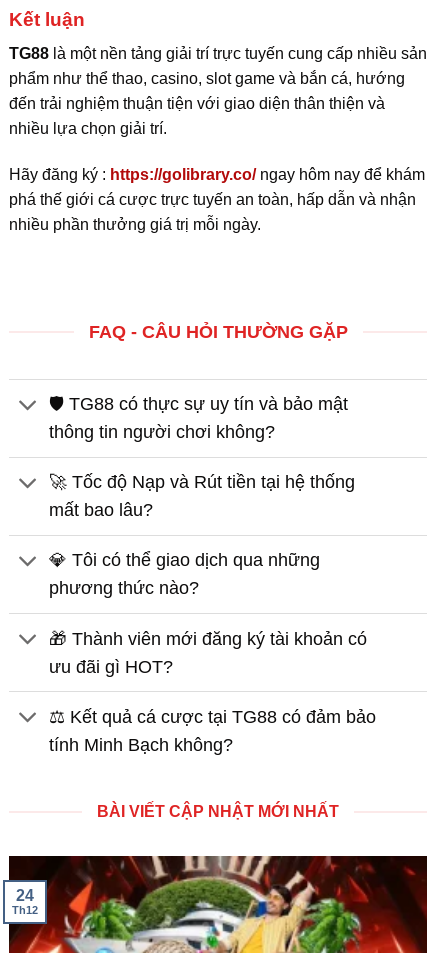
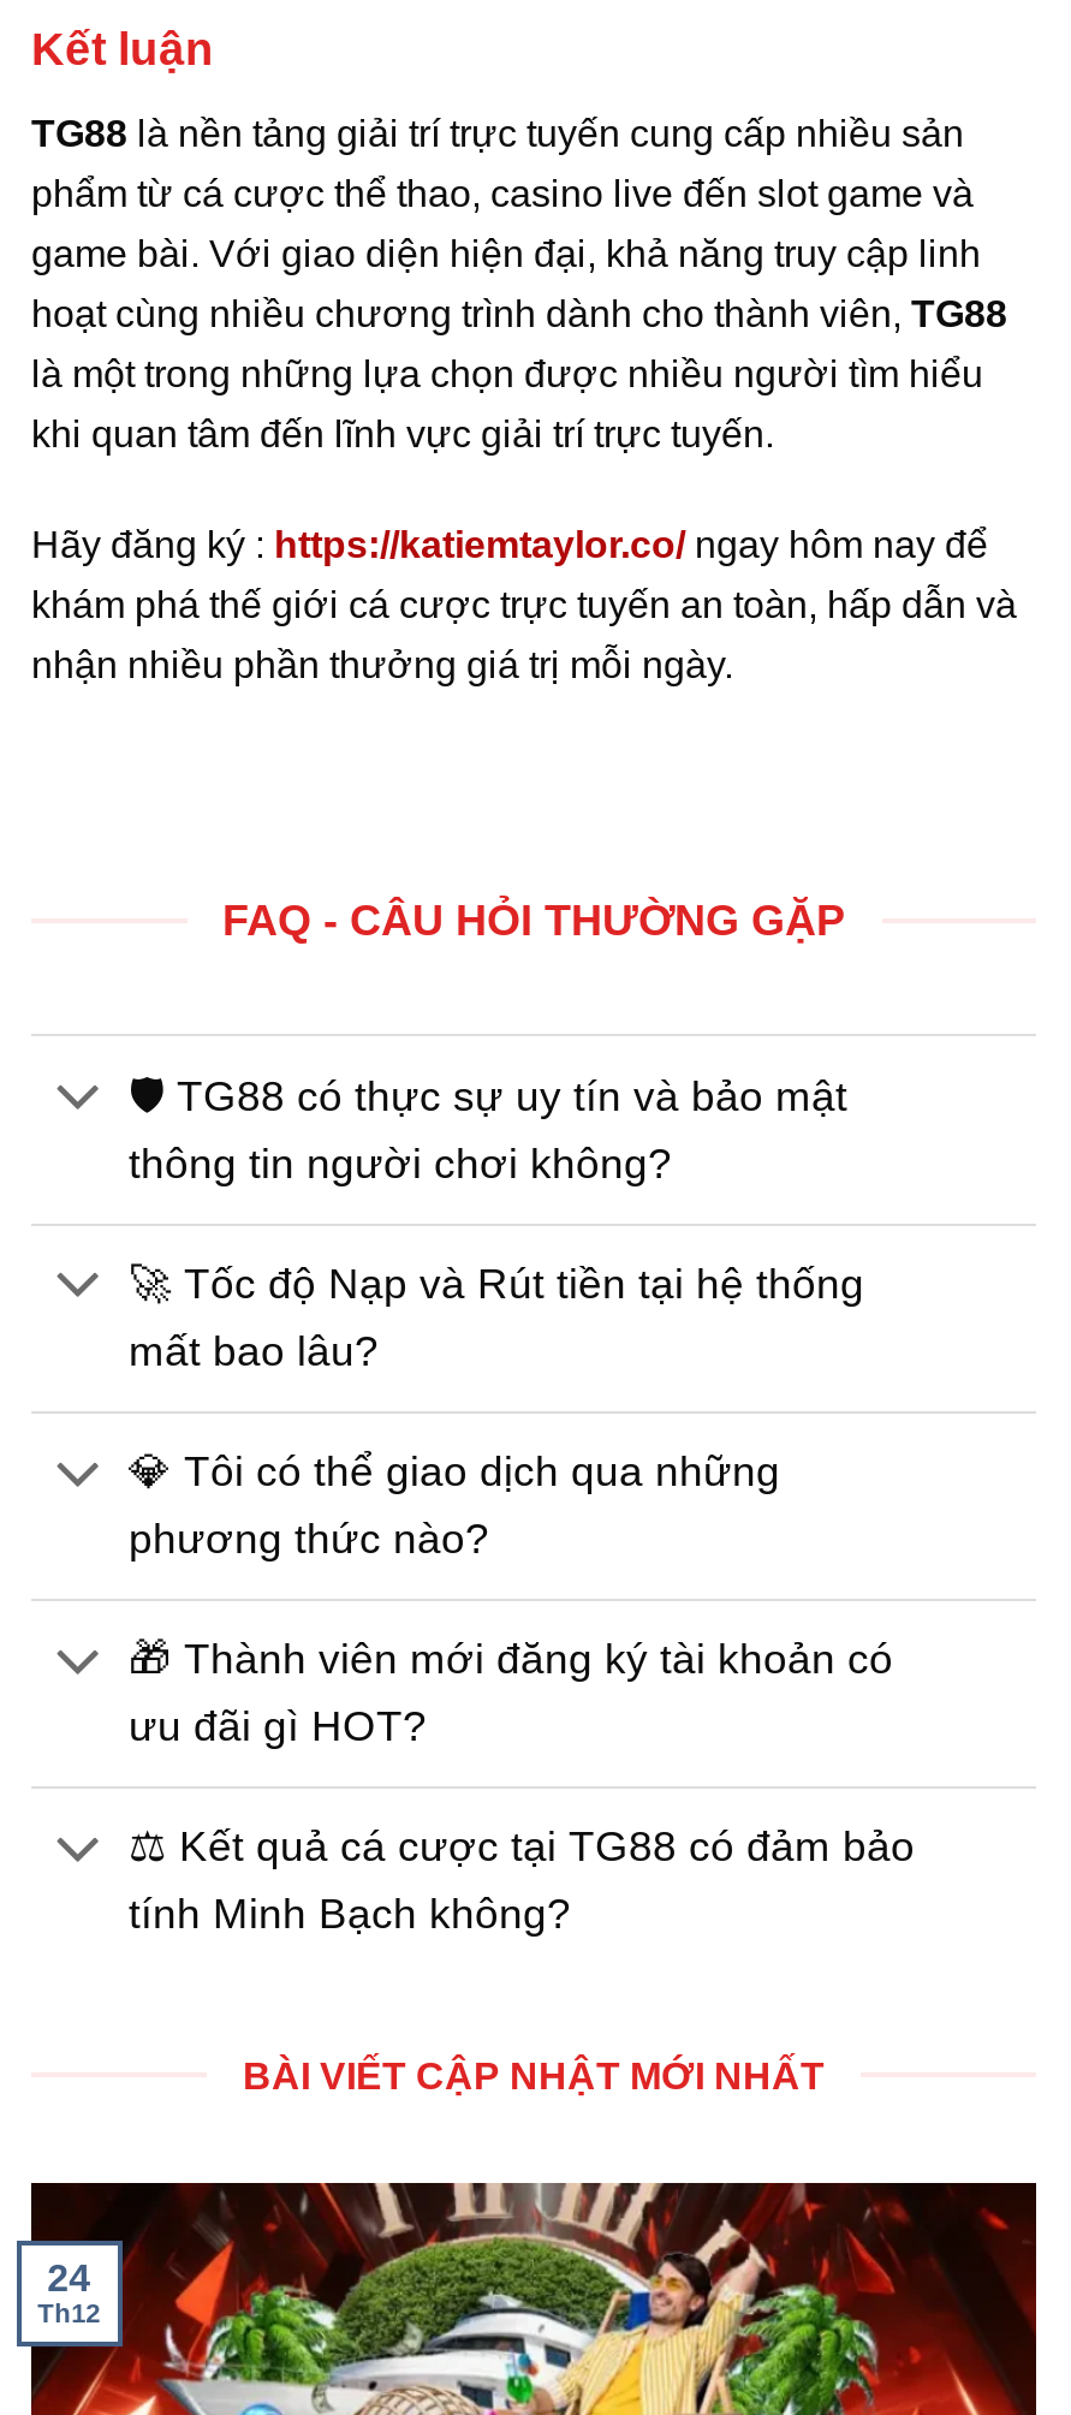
- TG88 là một nền tảng giải trí trực tuyến cung cấp nhiều sản
- phẩm như thể thao, casino, slot game và bắn cá, hướng
- đến trải nghiệm thuận tiện với giao diện thân thiện và
- nhiều lựa chọn giải trí.
- Hãy đăng ký : https://golibrary.co/ ngay hôm nay để khám
- phá thế giới cá cược trực tuyến an toàn, hấp dẫn và nhận
- nhiều phần thưởng giá trị mỗi ngày.
+ TG88 là nền tảng giải trí trực tuyến cung cấp nhiều sản
+ phẩm từ cá cược thể thao, casino live đến slot game và
+ game bài. Với giao diện hiện đại, khả năng truy cập linh
+ hoạt cùng nhiều chương trình dành cho thành viên, TG88
+ là một trong những lựa chọn được nhiều người tìm hiểu
+ khi quan tâm đến lĩnh vực giải trí trực tuyến.
+ Hãy đăng ký : https://katiemtaylor.co/ ngay hôm nay để
+ khám phá thế giới cá cược trực tuyến an toàn, hấp dẫn và
+ nhận nhiều phần thưởng giá trị mỗi ngày.
